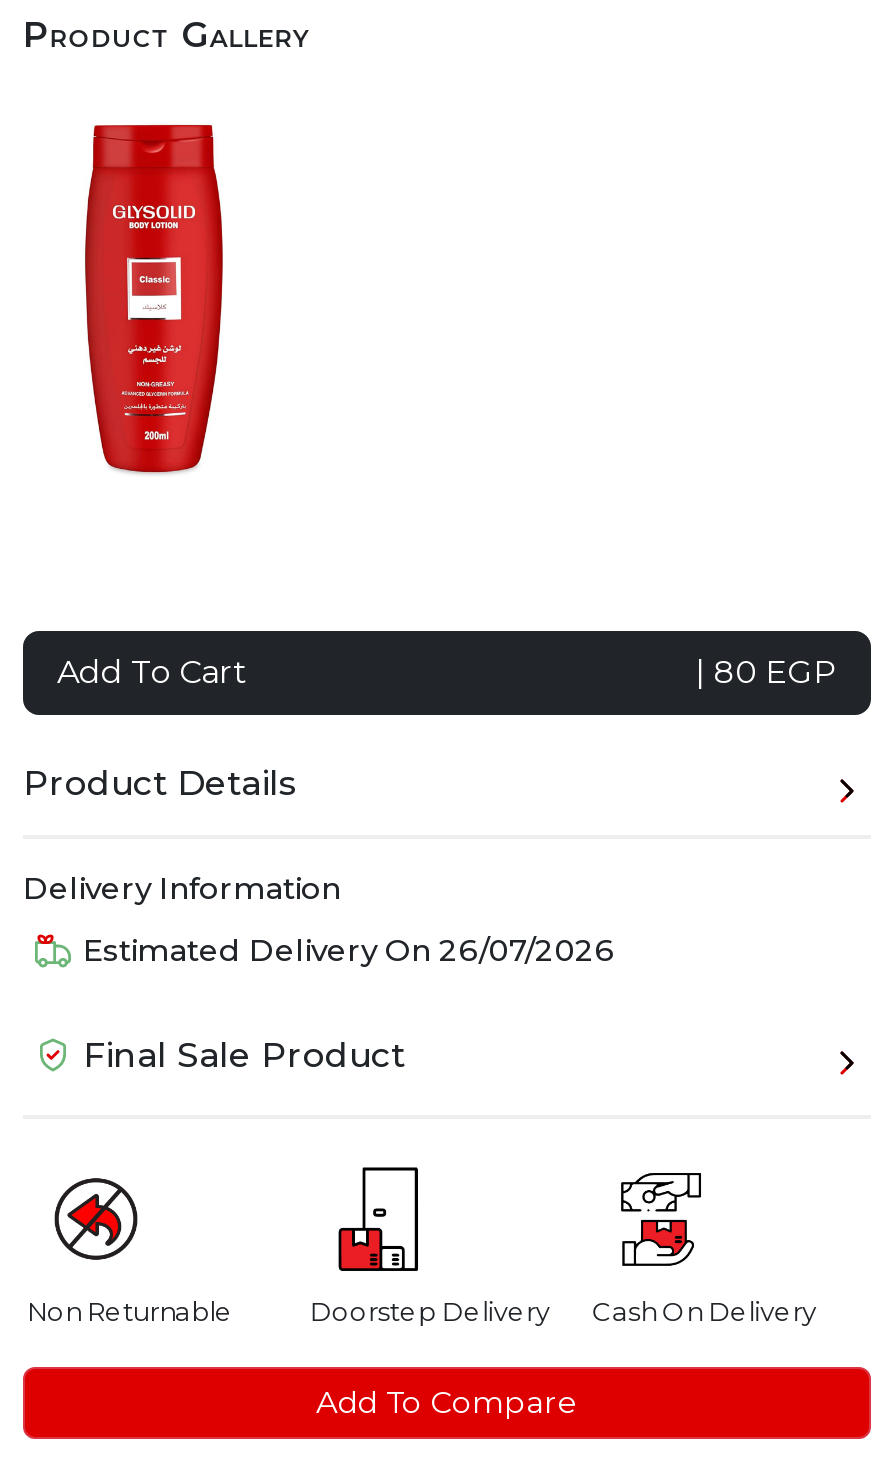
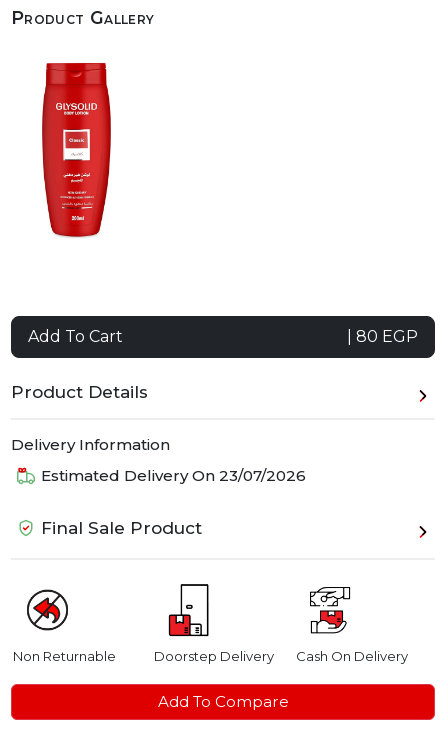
- Estimated Delivery On 26/07/2026
+ Estimated Delivery On 23/07/2026
